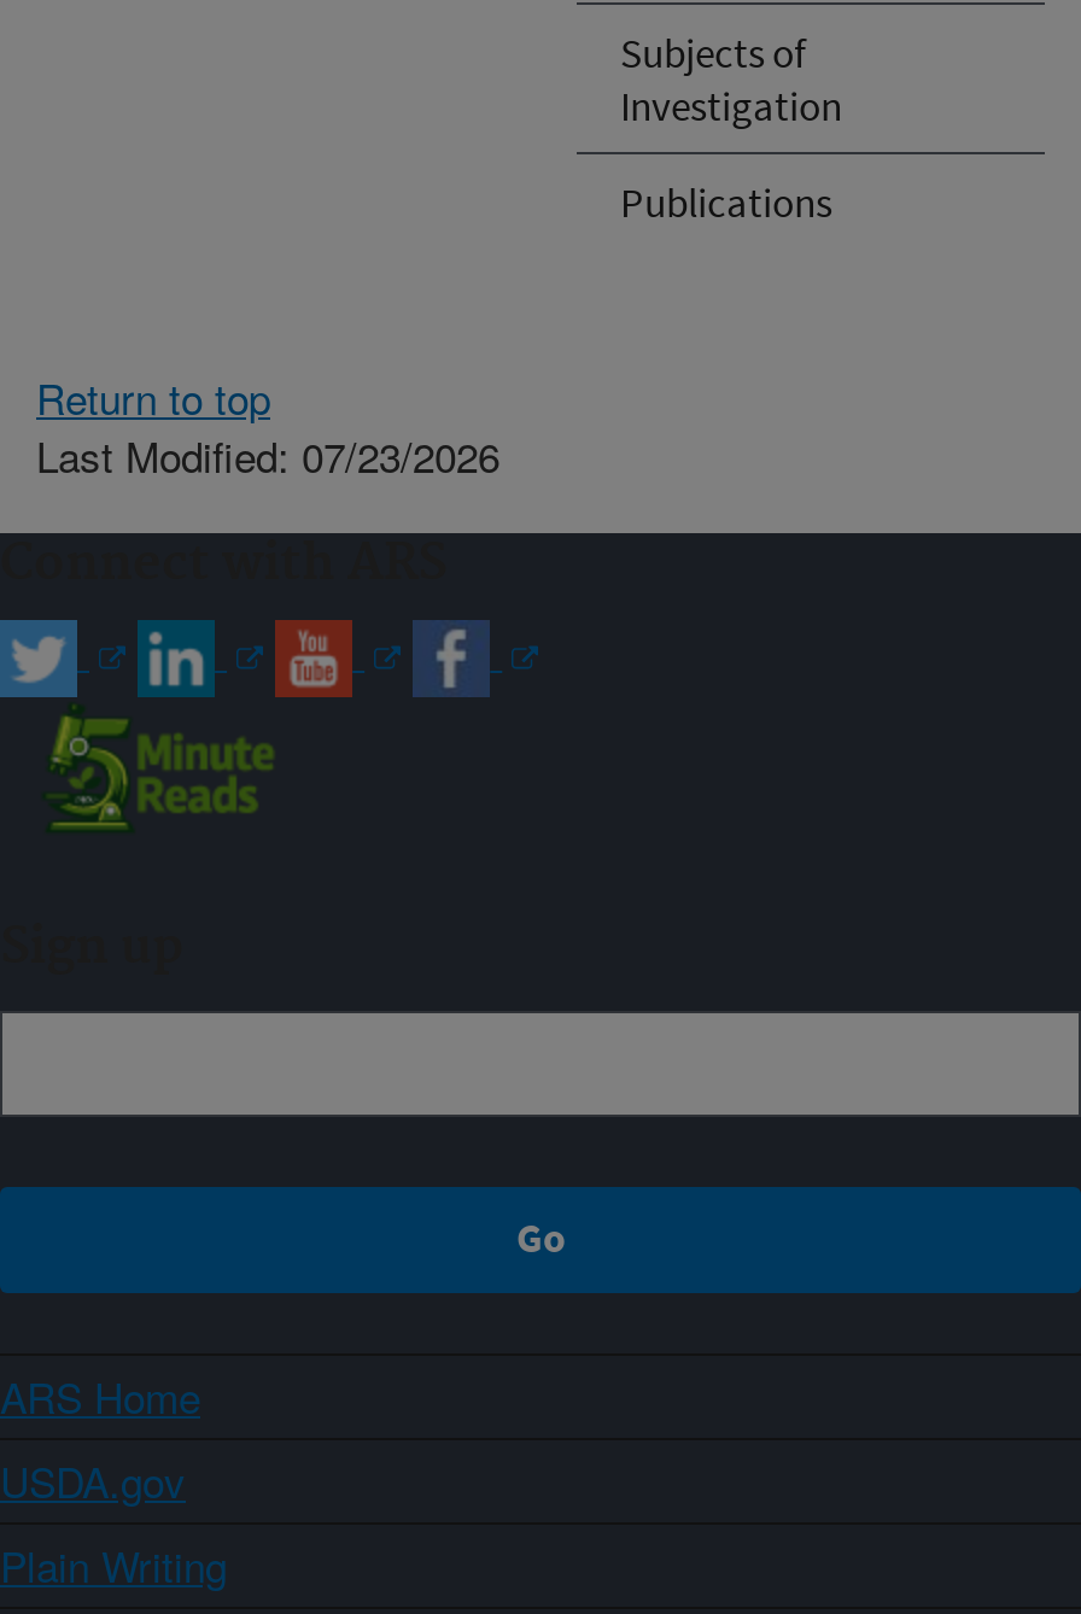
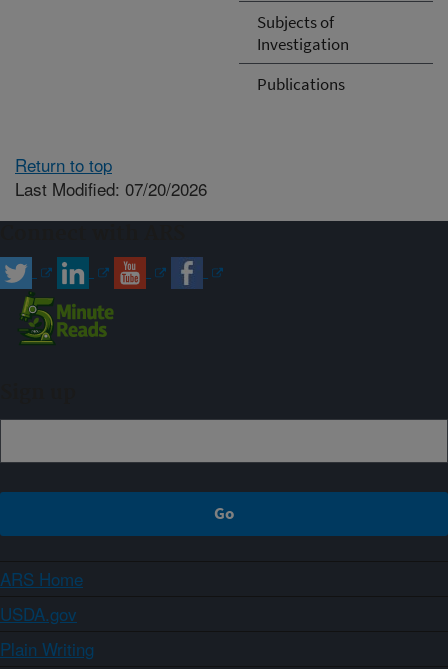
- Last Modified: 07/23/2026
+ Last Modified: 07/20/2026
